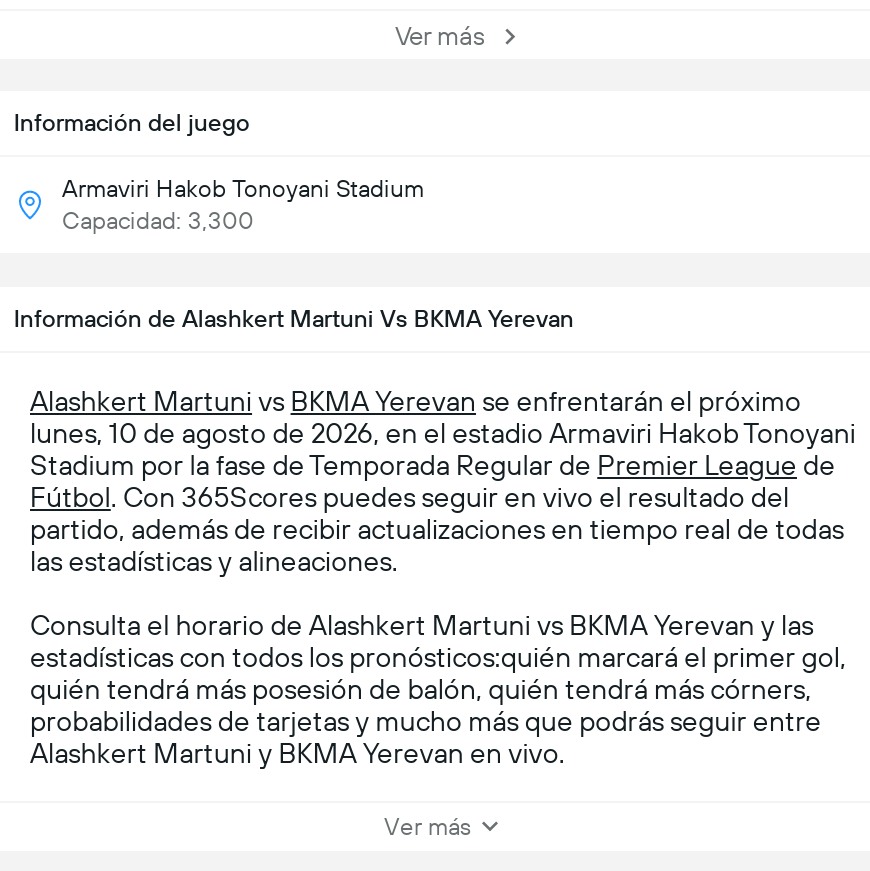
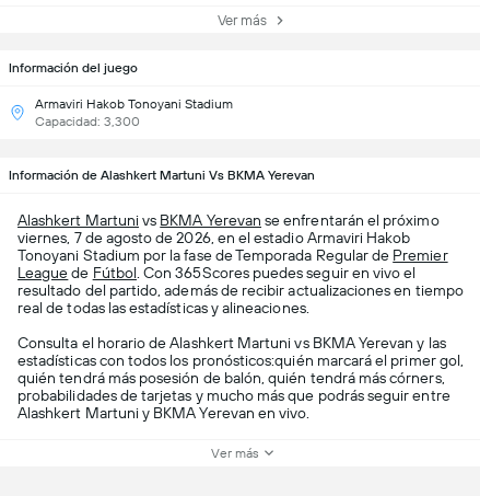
- lunes, 10 de agosto de 2026, en el estadio Armaviri Hakob Tonoyani
- Stadium por la fase de Temporada Regular de Premier League de
- Fútbol. Con 365Scores puedes seguir en vivo el resultado del
- partido, además de recibir actualizaciones en tiempo real de todas
- las estadísticas y alineaciones.
+ viernes, 7 de agosto de 2026, en el estadio Armaviri Hakob
+ Tonoyani Stadium por la fase de Temporada Regular de Premier
+ League de Fútbol. Con 365Scores puedes seguir en vivo el
+ resultado del partido, además de recibir actualizaciones en tiempo
+ real de todas las estadísticas y alineaciones.
